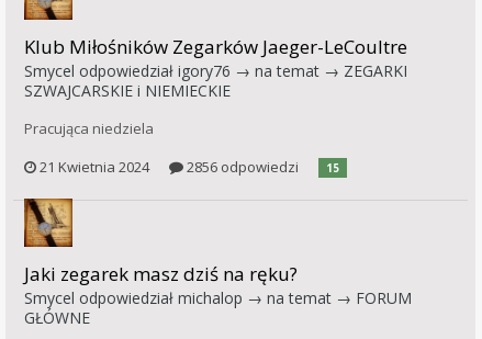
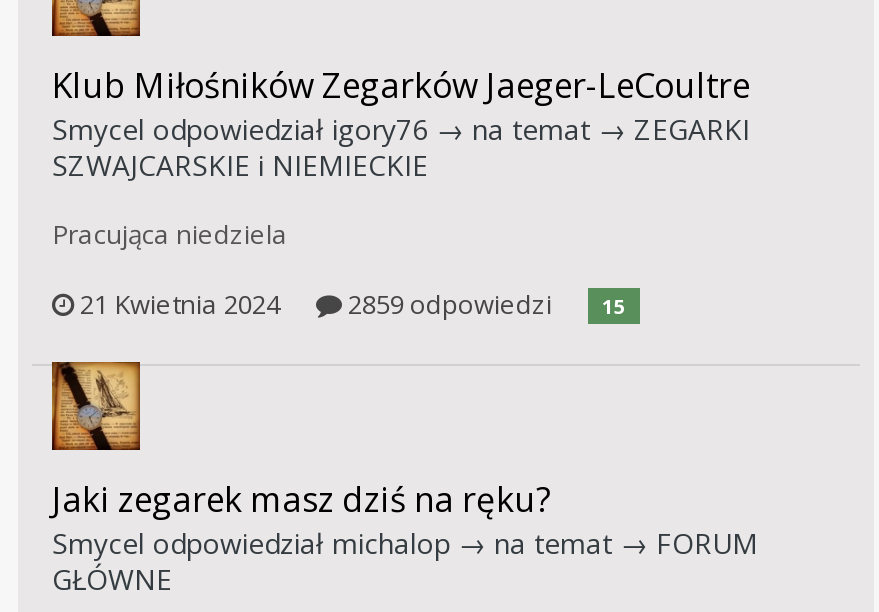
- 21 Kwietnia 2024 2856 odpowiedzi 15
+ 21 Kwietnia 2024 2859 odpowiedzi 15
